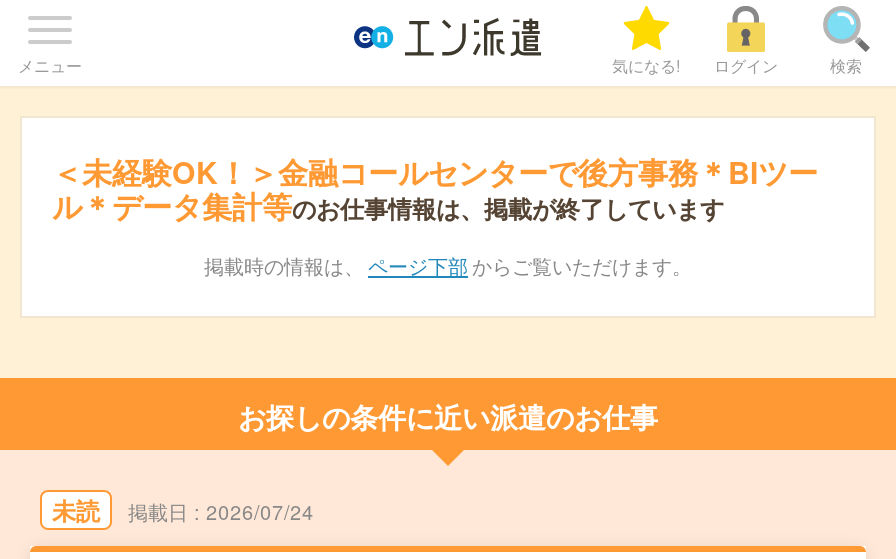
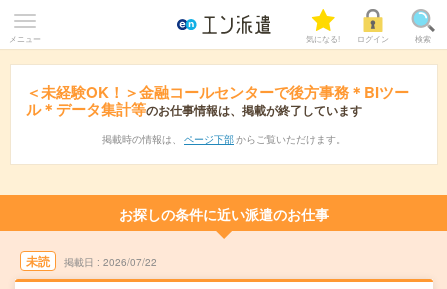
- 2026/07/24
+ 2026/07/22
